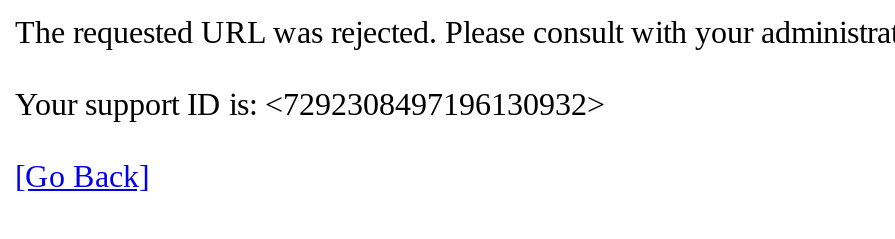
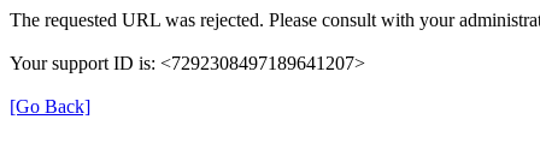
- Your support ID is: <7292308497196130932>
+ Your support ID is: <7292308497189641207>
